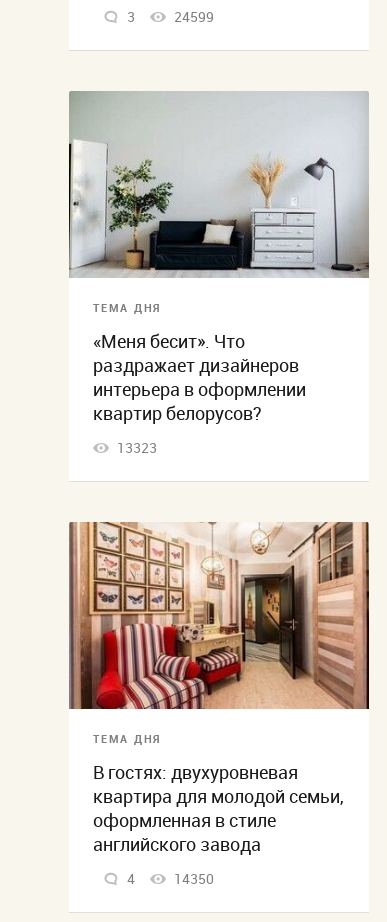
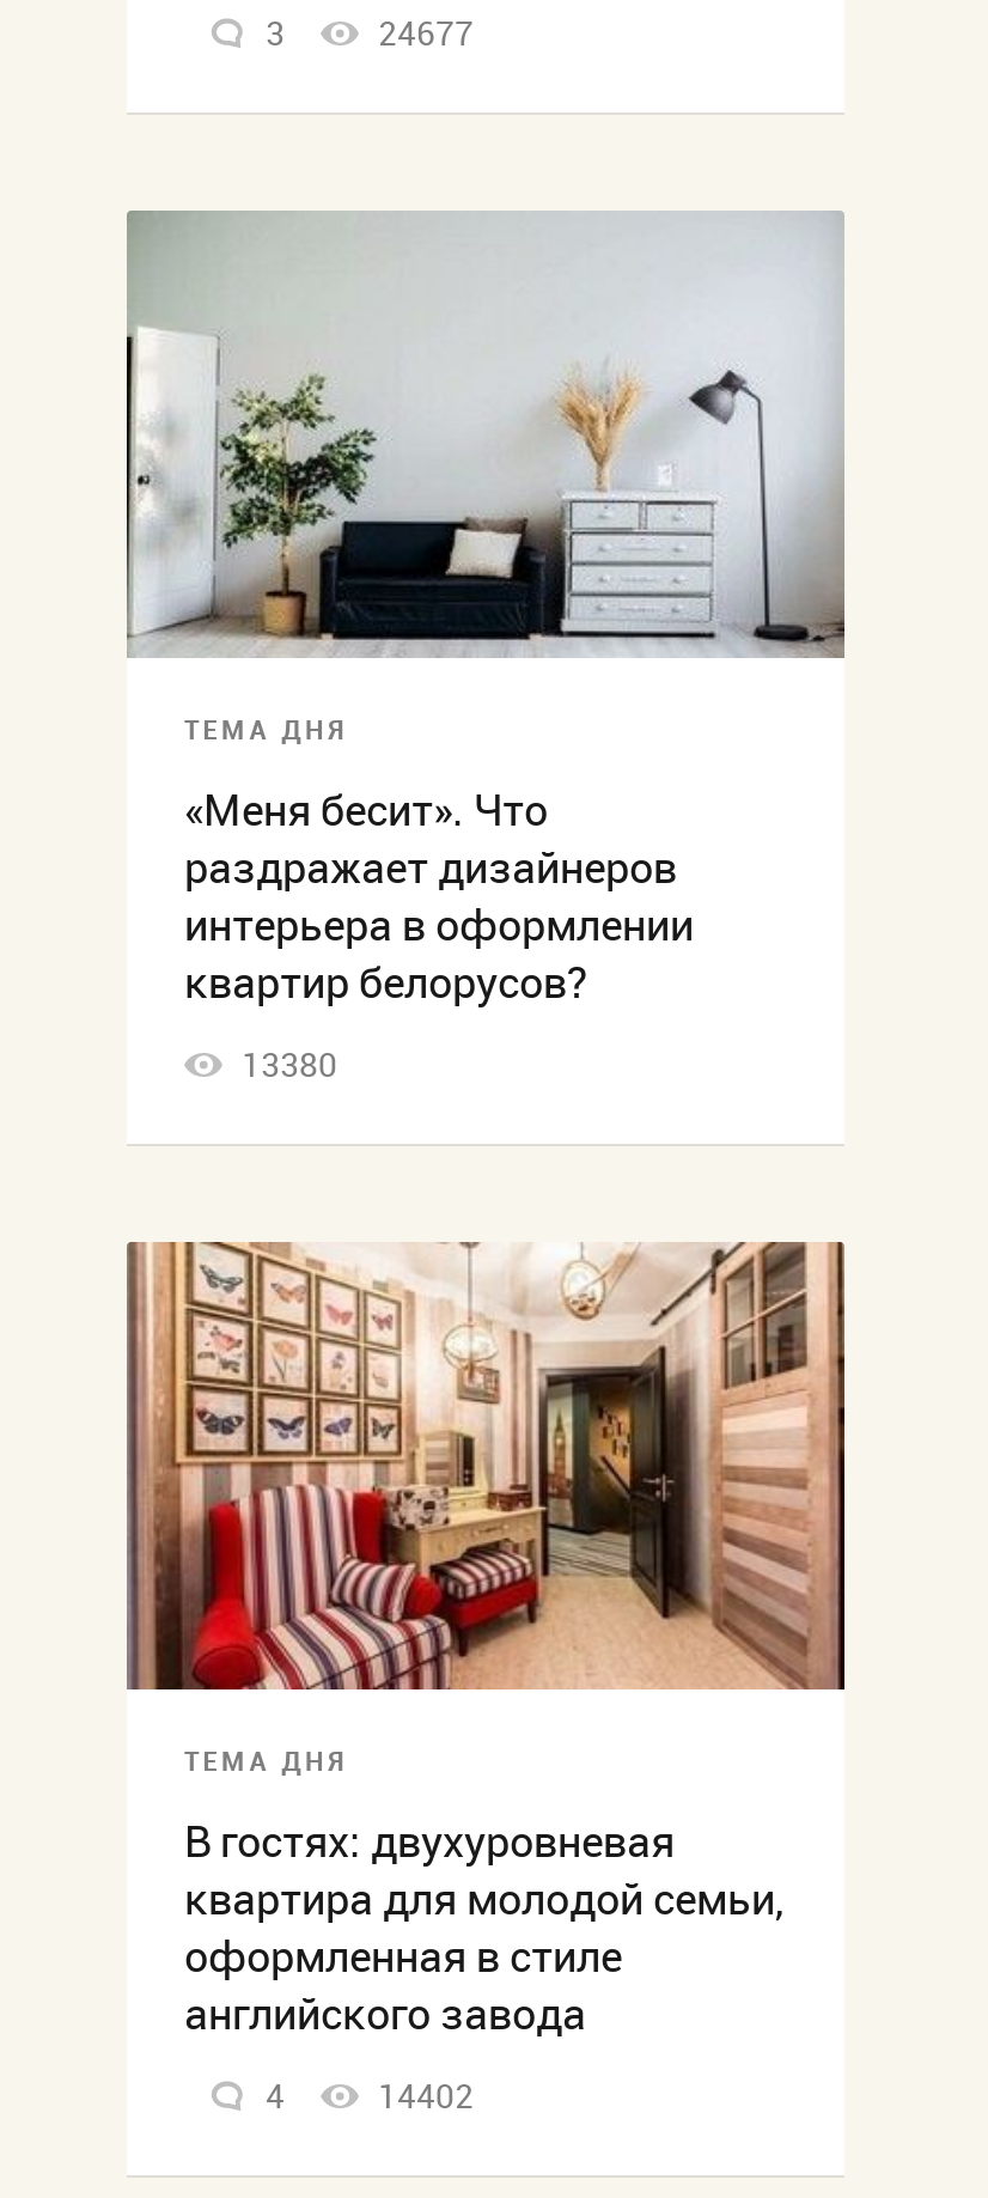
- 24599
+ 24677

- 13323
+ 13380

- 14350
+ 14402
